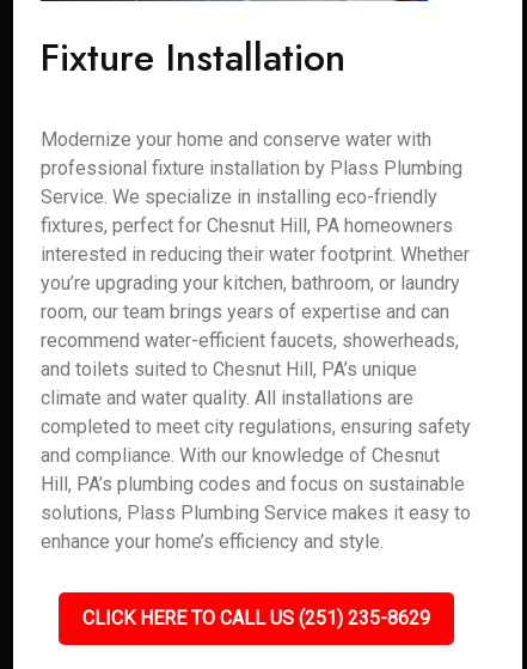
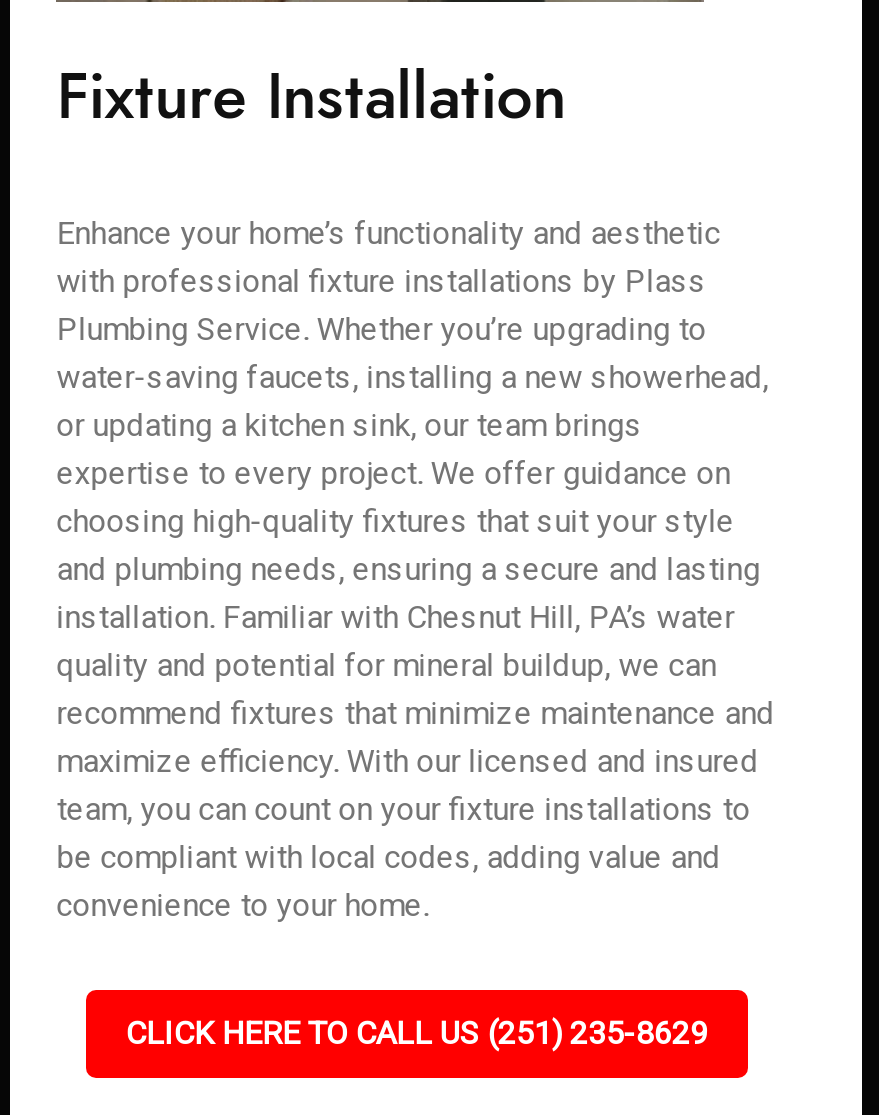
- Modernize your home and conserve water with
- professional fixture installation by Plass Plumbing
- Service. We specialize in installing eco-friendly
- fixtures, perfect for Chesnut Hill, PA homeowners
- interested in reducing their water footprint. Whether
- you’re upgrading your kitchen, bathroom, or laundry
- room, our team brings years of expertise and can
- recommend water-efficient faucets, showerheads,
- and toilets suited to Chesnut Hill, PA’s unique
- climate and water quality. All installations are
- completed to meet city regulations, ensuring safety
- and compliance. With our knowledge of Chesnut
- Hill, PA’s plumbing codes and focus on sustainable
- solutions, Plass Plumbing Service makes it easy to
- enhance your home’s efficiency and style.
+ Enhance your home’s functionality and aesthetic
+ with professional fixture installations by Plass
+ Plumbing Service. Whether you’re upgrading to
+ water-saving faucets, installing a new showerhead,
+ or updating a kitchen sink, our team brings
+ expertise to every project. We offer guidance on
+ choosing high-quality fixtures that suit your style
+ and plumbing needs, ensuring a secure and lasting
+ installation. Familiar with Chesnut Hill, PA’s water
+ quality and potential for mineral buildup, we can
+ recommend fixtures that minimize maintenance and
+ maximize efficiency. With our licensed and insured
+ team, you can count on your fixture installations to
+ be compliant with local codes, adding value and
+ convenience to your home.
